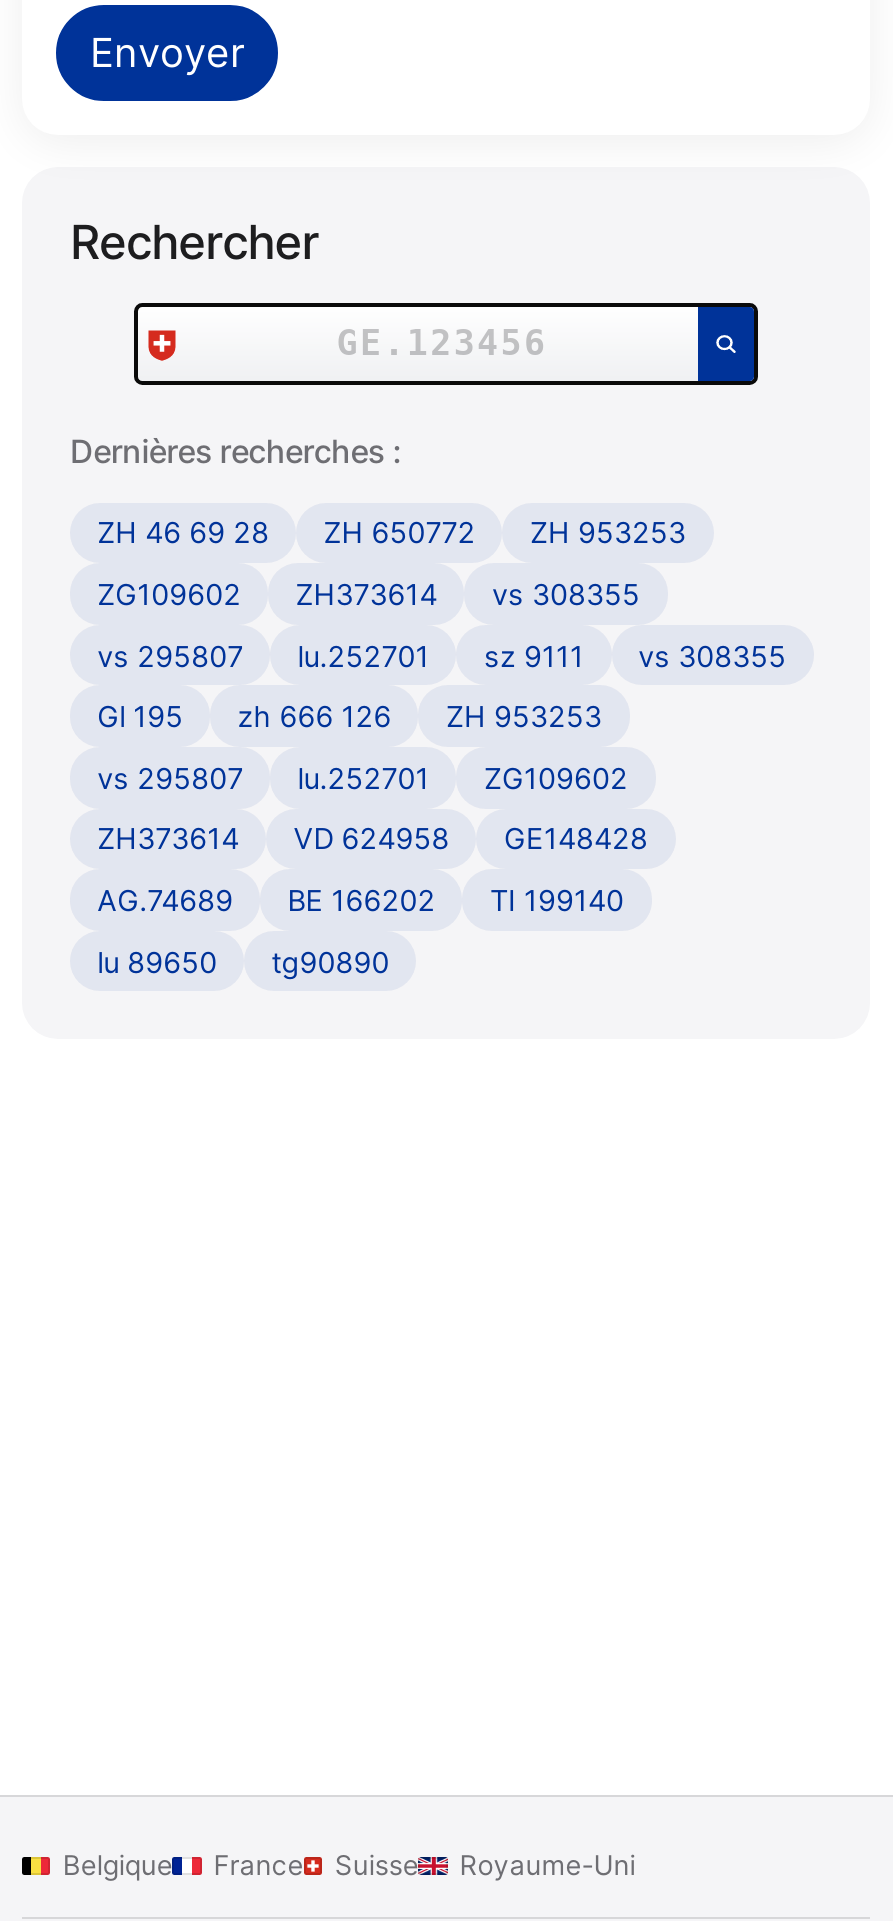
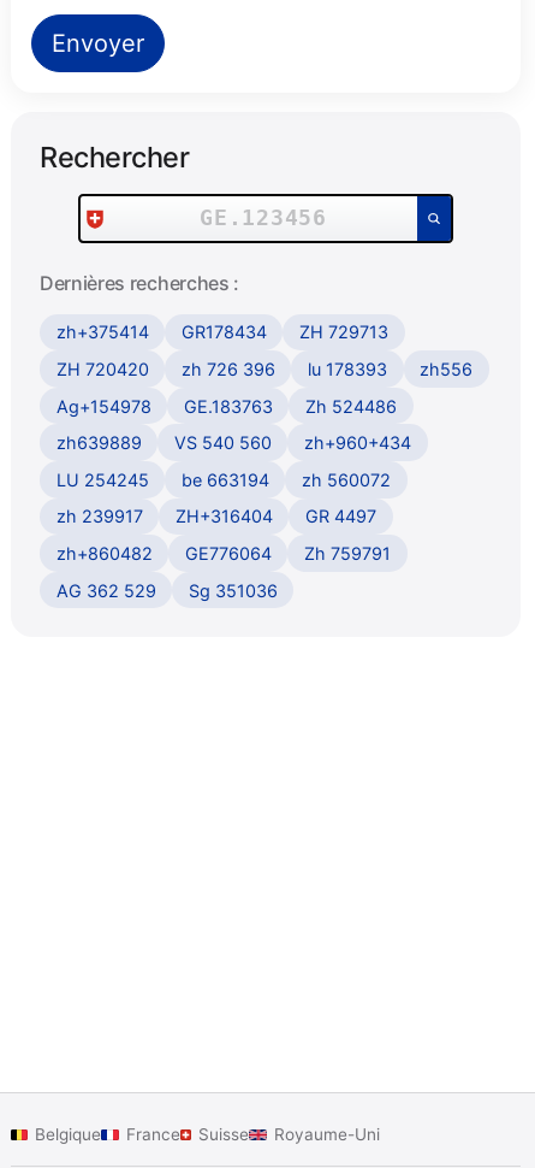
- ZH 46 69 28
- ZH 650772
- ZH 953253
+ zh+375414
+ GR178434
+ ZH 729713

- ZG109602
- ZH373614
- vs 308355
+ ZH 720420
+ zh 726 396
+ lu 178393
+ zh556

- vs 295807
- lu.252701
- sz 9111
- vs 308355
+ Ag+154978
+ GE.183763
+ Zh 524486

- Gl 195
- zh 666 126
- ZH 953253
+ zh639889
+ VS 540 560
+ zh+960+434

- vs 295807
- lu.252701
- ZG109602
+ LU 254245
+ be 663194
+ zh 560072

- ZH373614
- VD 624958
- GE148428
+ zh 239917
+ ZH+316404
+ GR 4497

- AG.74689
- BE 166202
- TI 199140
+ zh+860482
+ GE776064
+ Zh 759791

- lu 89650
- tg90890
+ AG 362 529
+ Sg 351036
